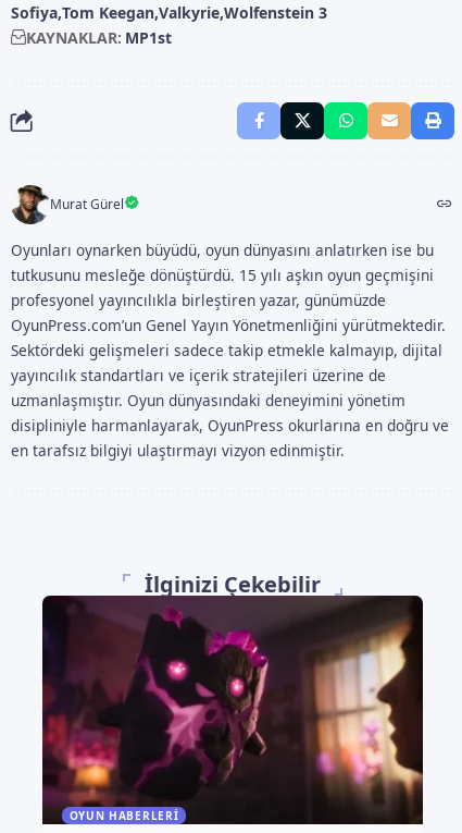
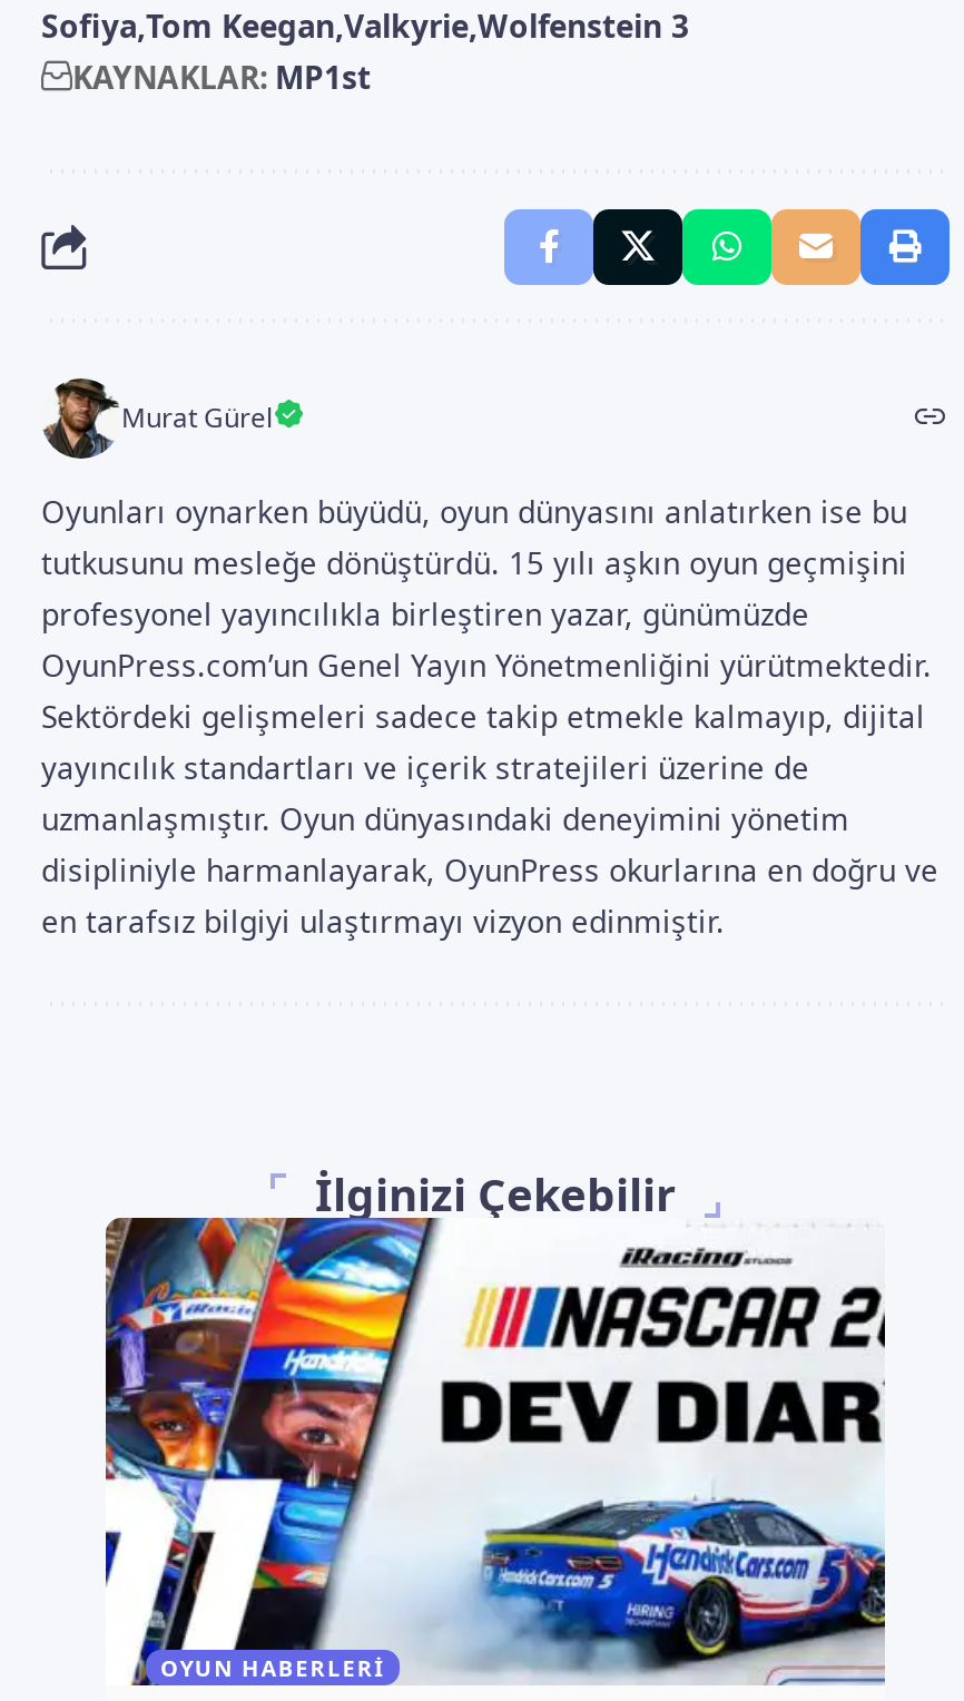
- [image]
+ [image]
